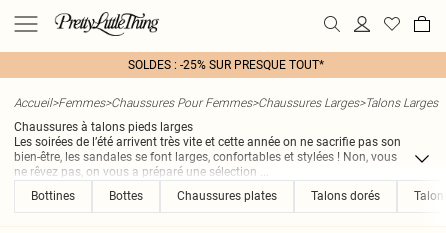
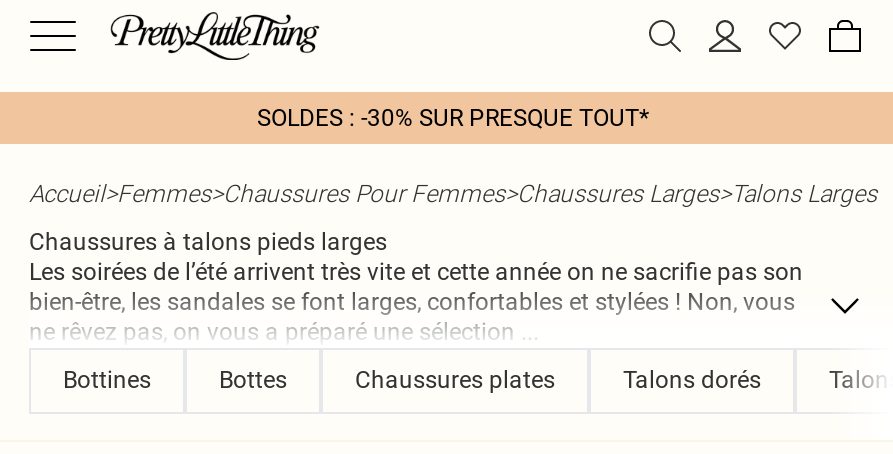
- SOLDES : -25% SUR PRESQUE TOUT*
+ SOLDES : -30% SUR PRESQUE TOUT*
